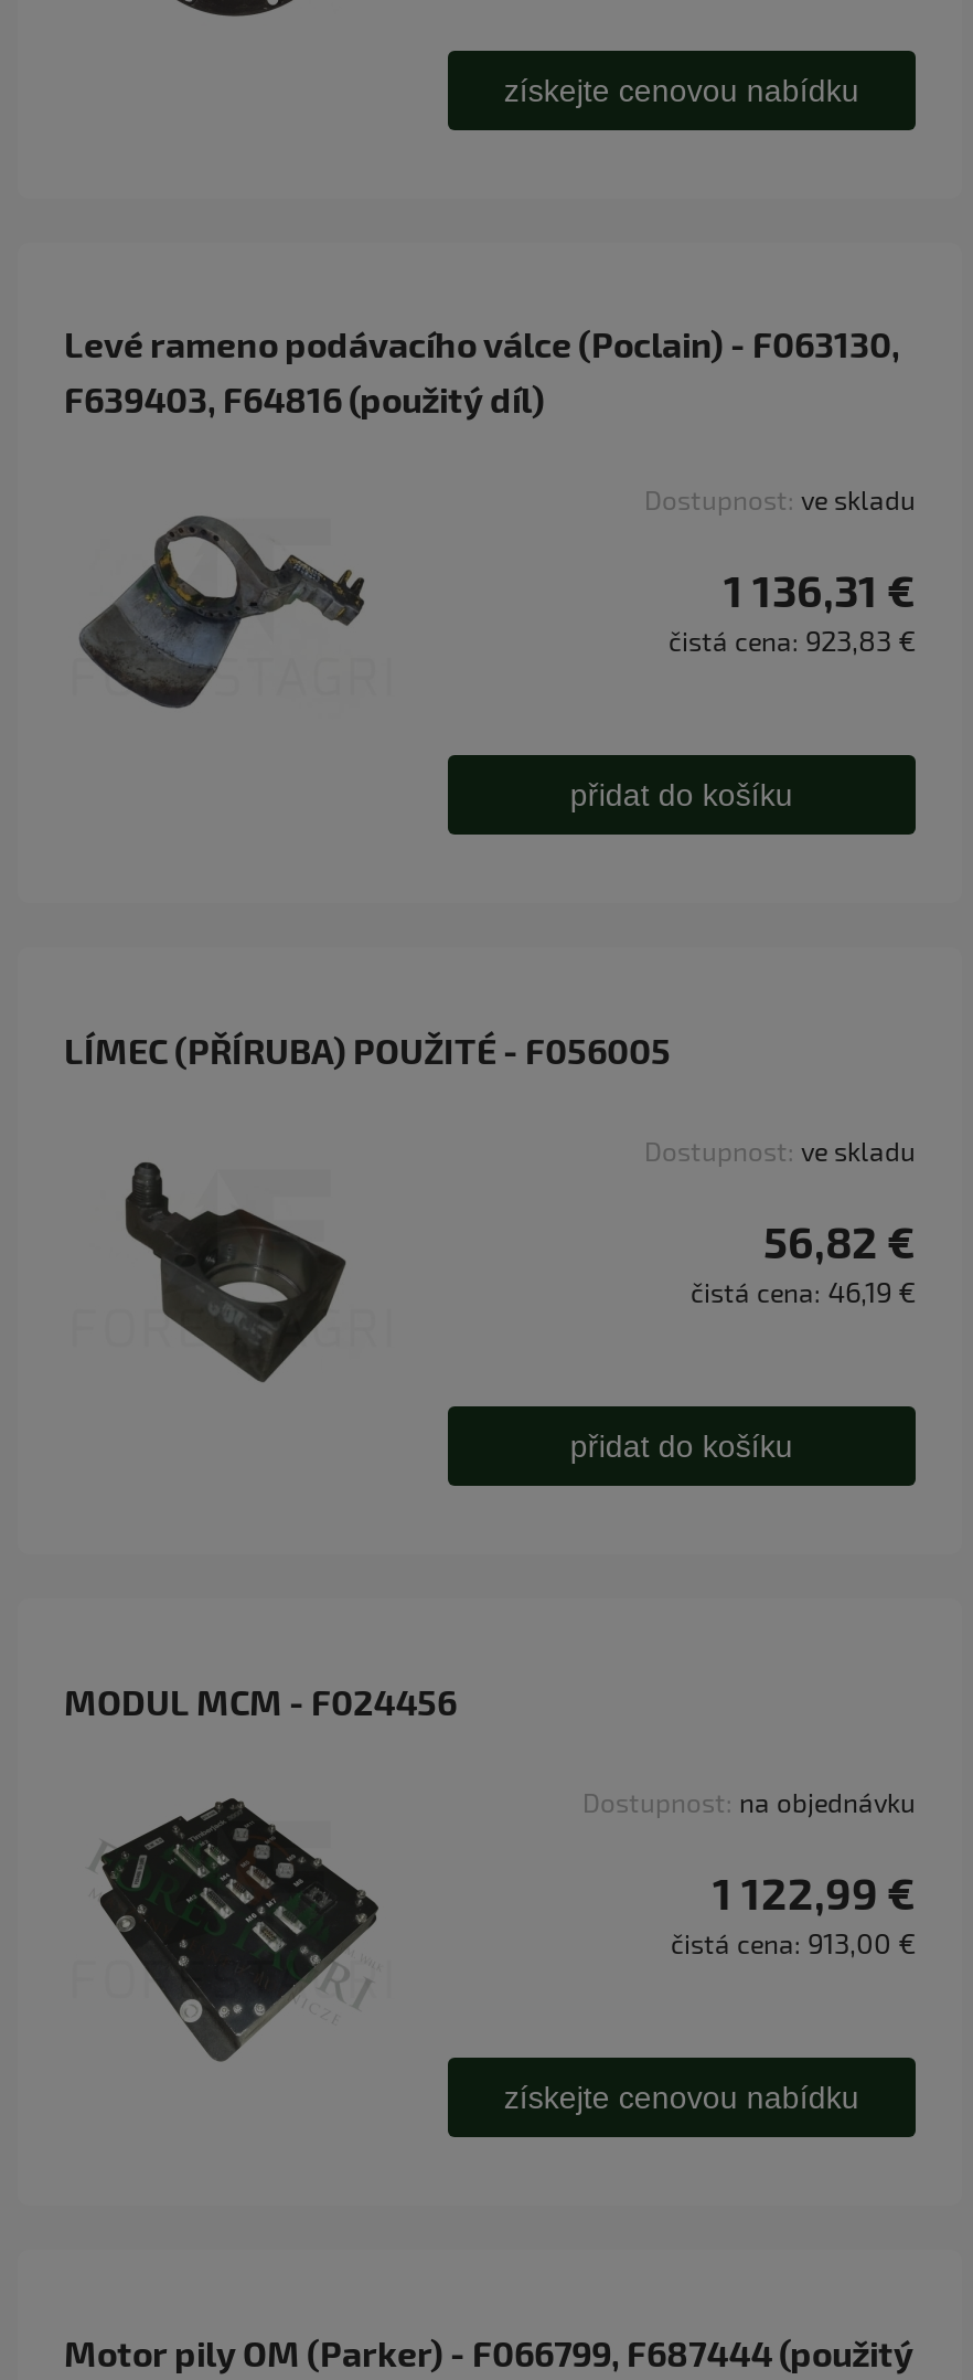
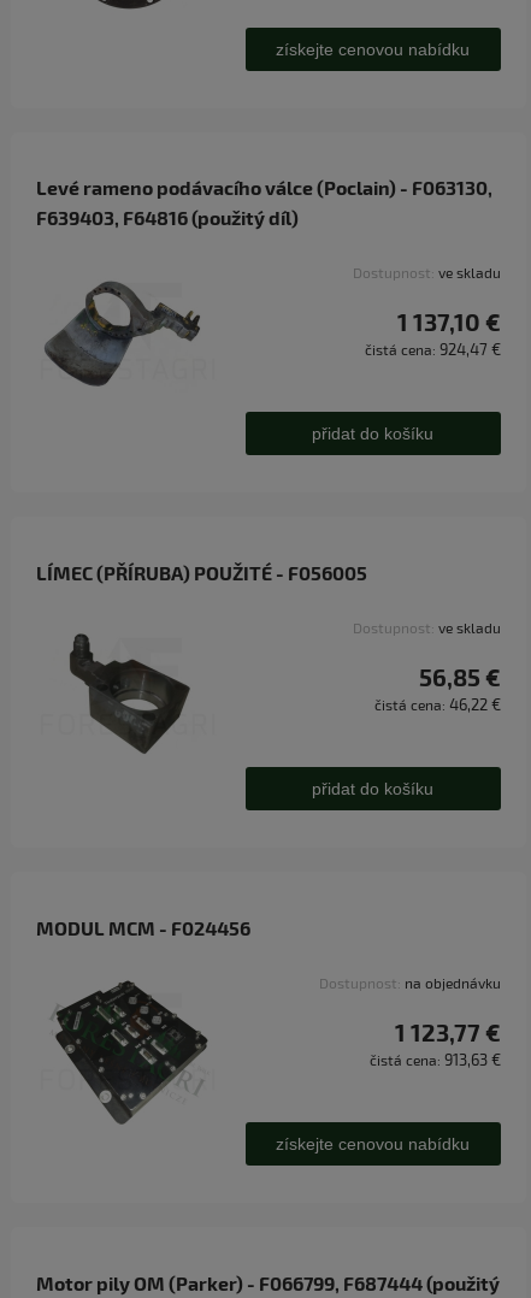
- 1 136,31 €
+ 1 137,10 €

- čistá cena: 923,83 €
+ čistá cena: 924,47 €

- 56,82 €
+ 56,85 €

- čistá cena: 46,19 €
+ čistá cena: 46,22 €

- 1 122,99 €
+ 1 123,77 €

- čistá cena: 913,00 €
+ čistá cena: 913,63 €
